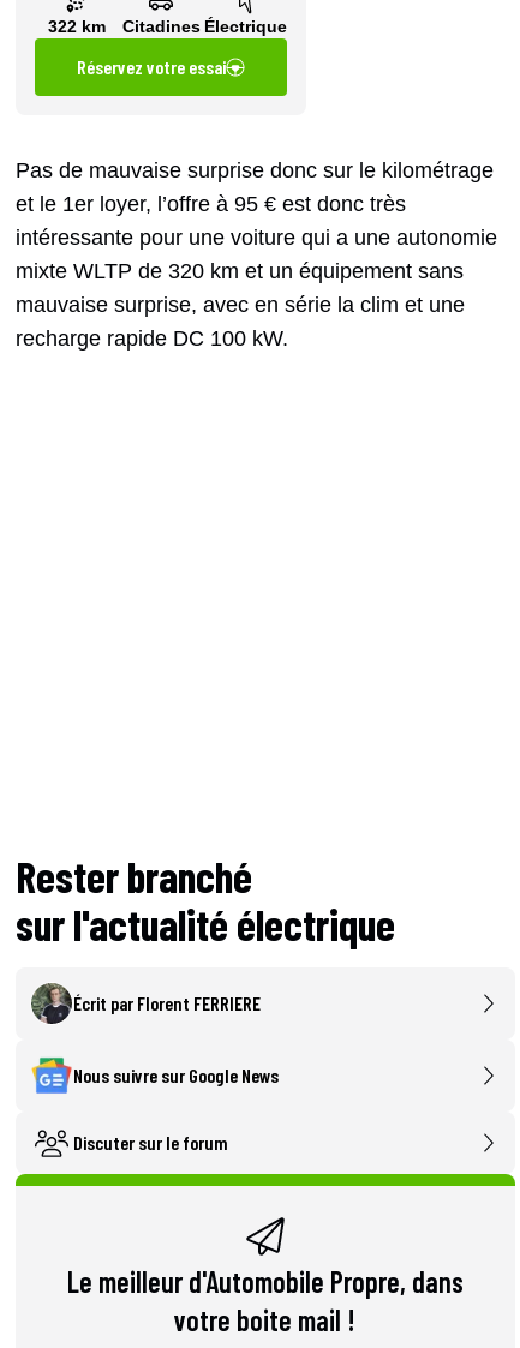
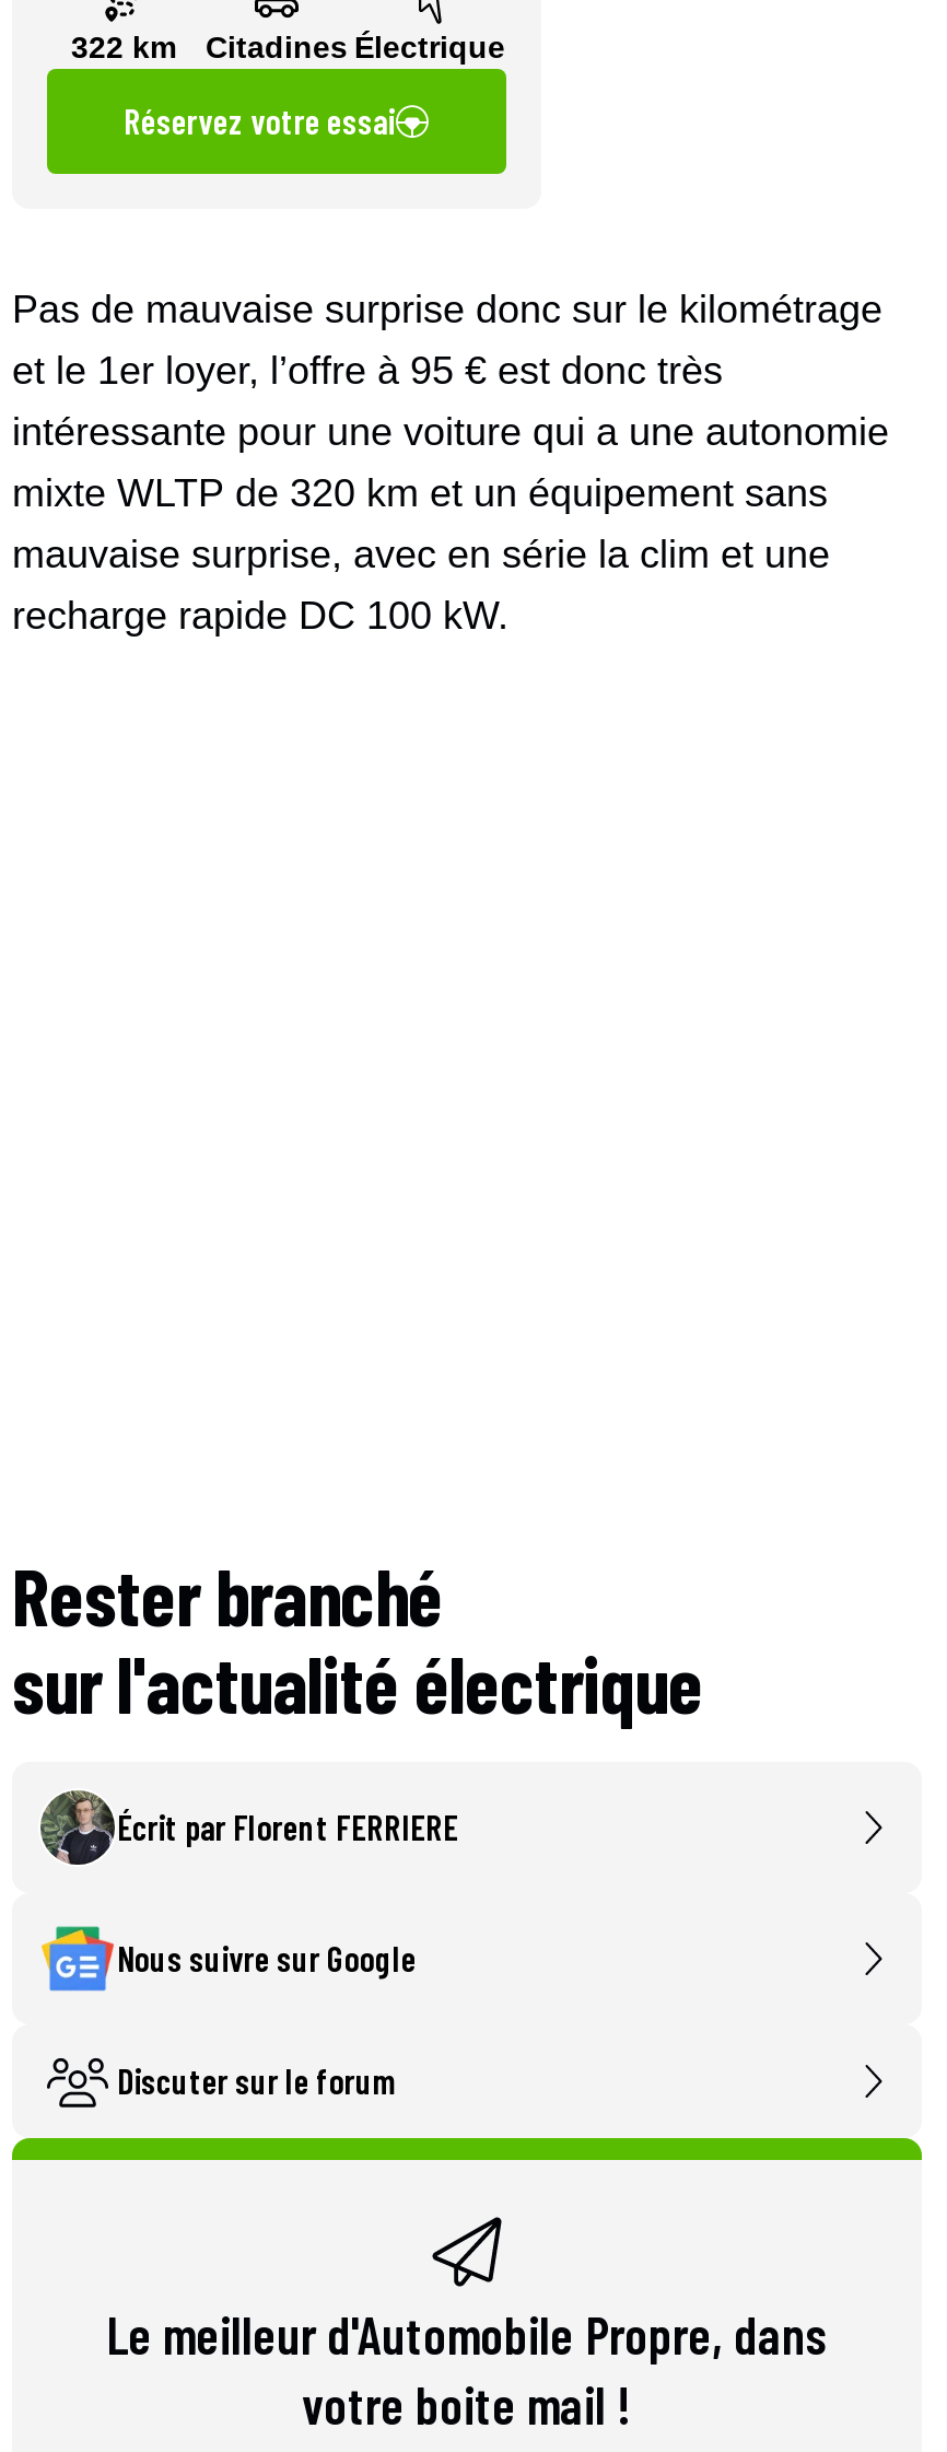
- Nous suivre sur Google News
+ Nous suivre sur Google
